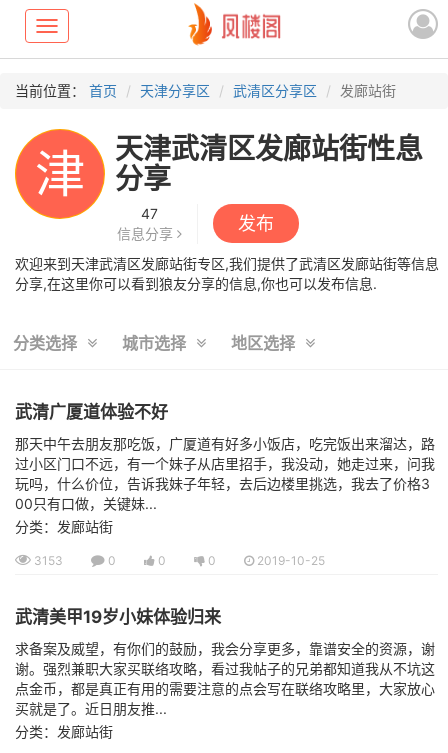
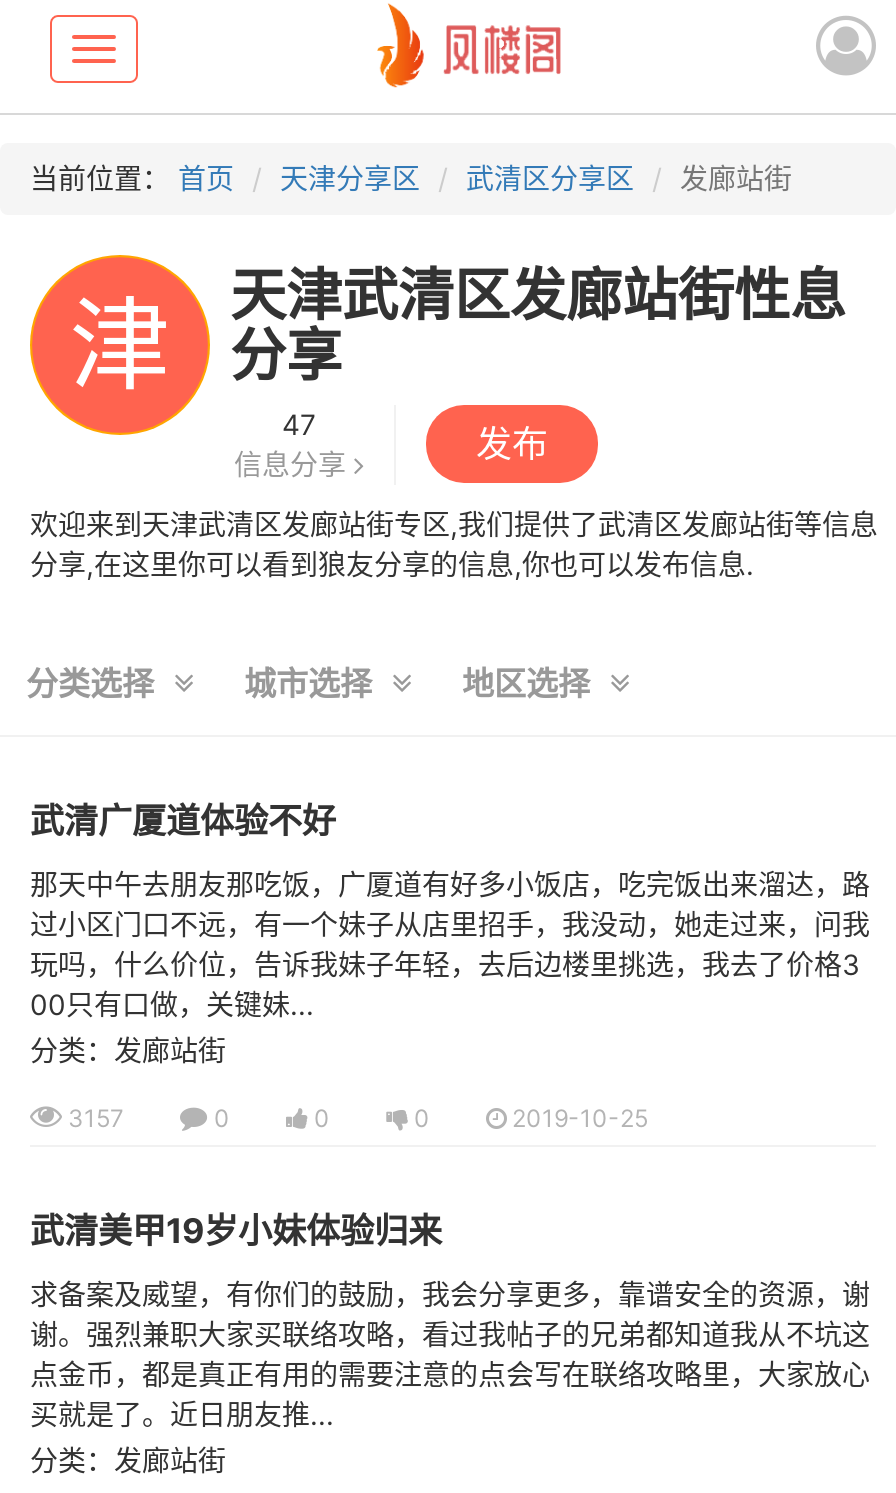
- 3153
+ 3157
